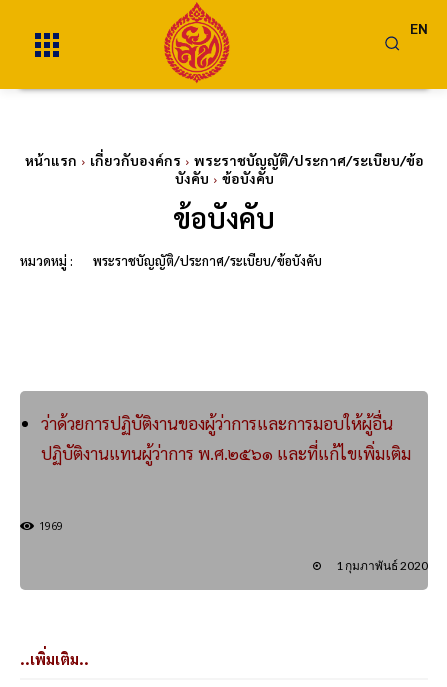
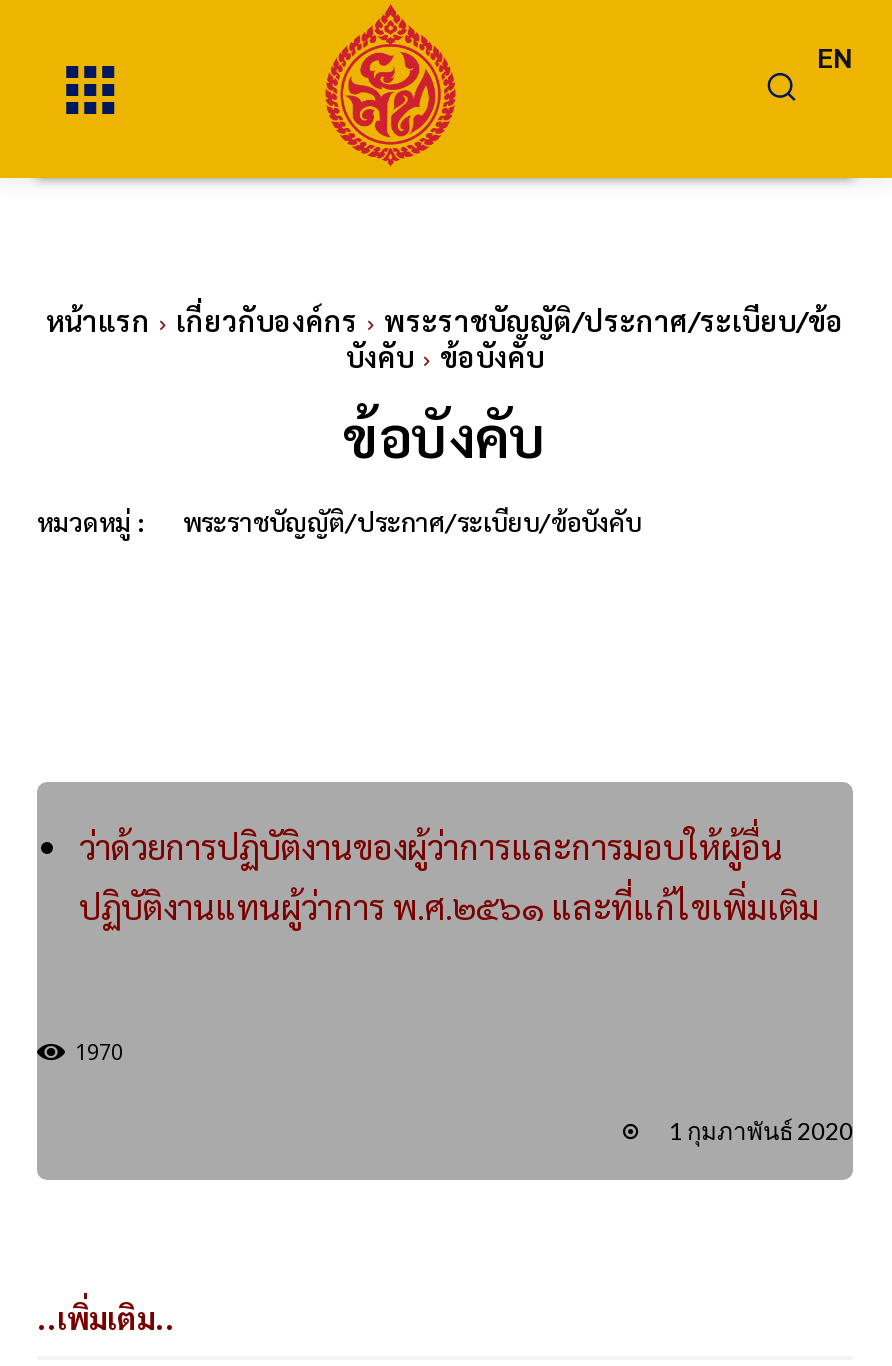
- 1969
+ 1970
